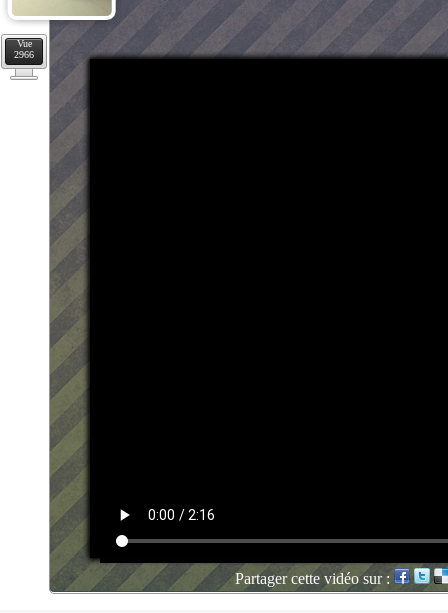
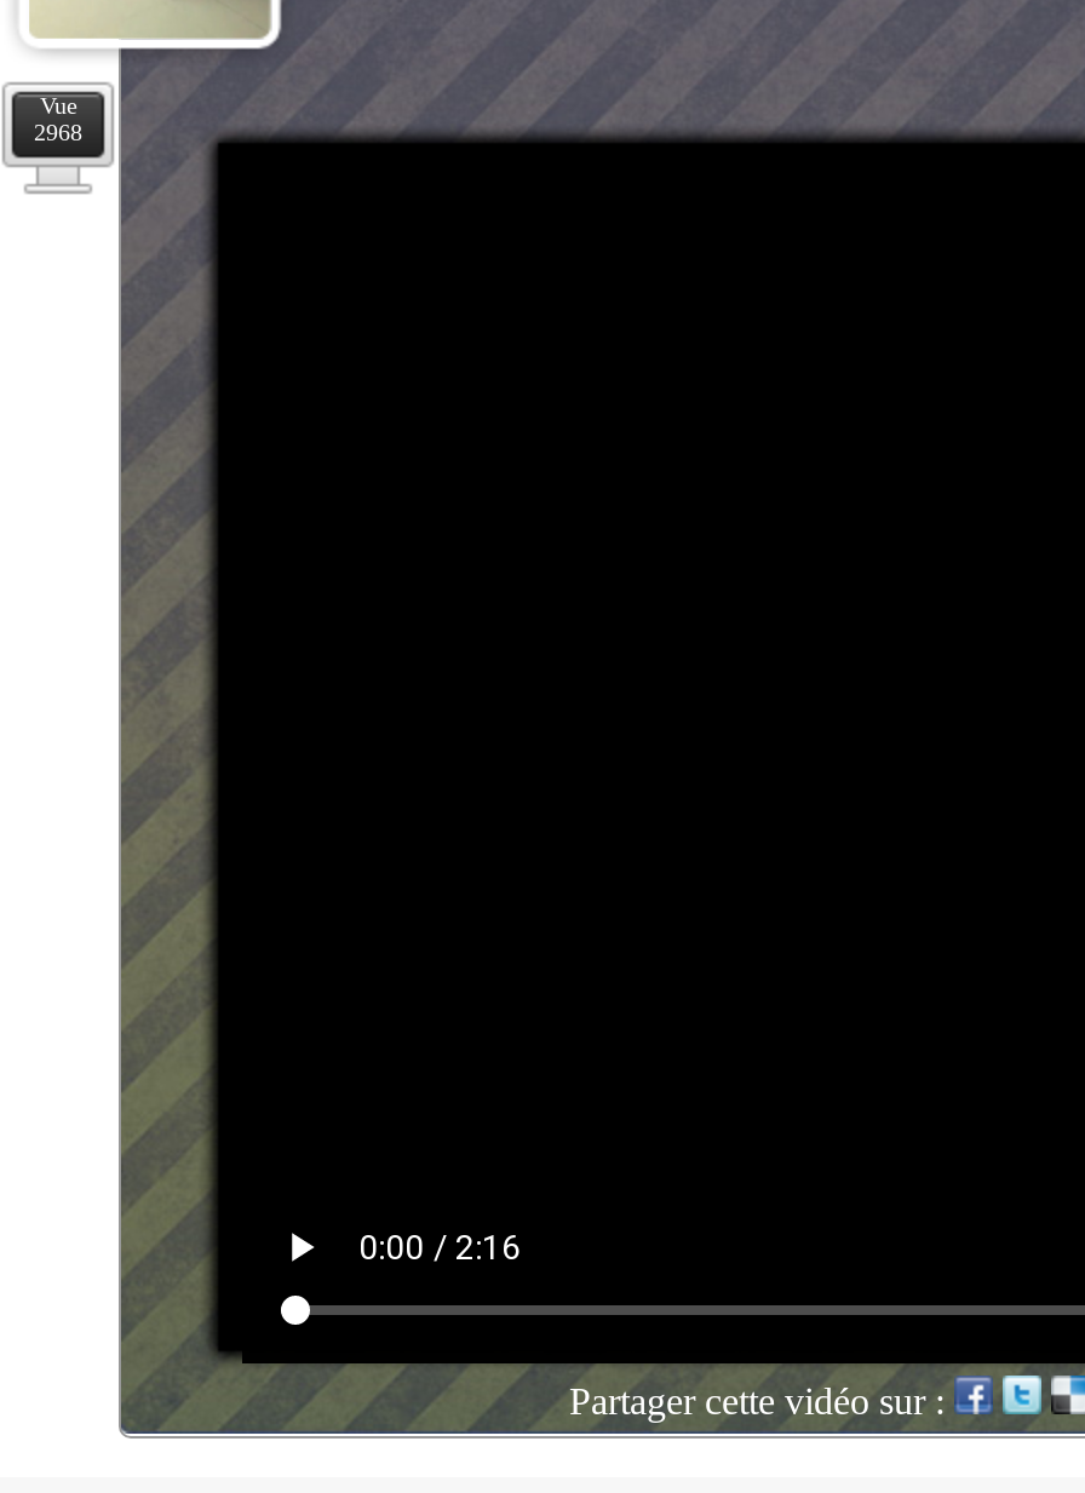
- 2966
+ 2968
